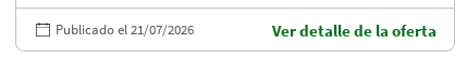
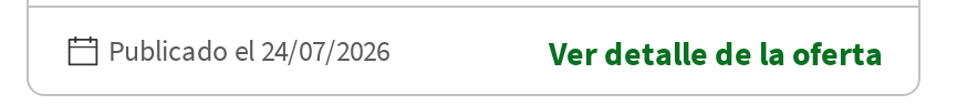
- Publicado el 21/07/2026
+ Publicado el 24/07/2026
